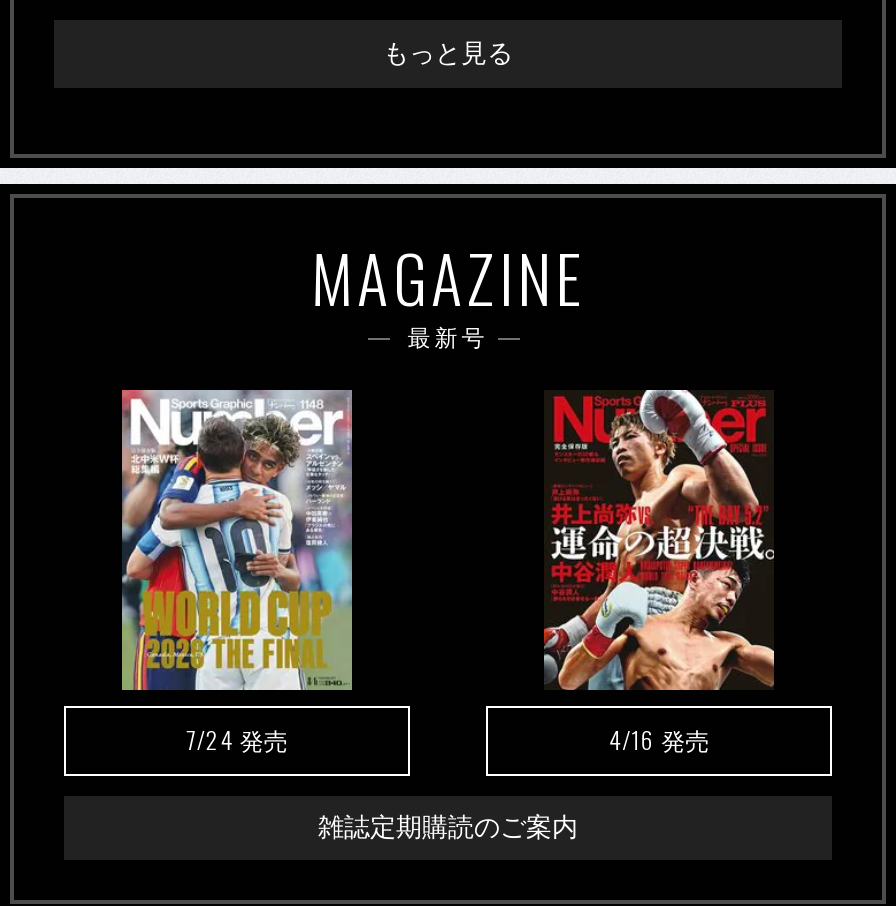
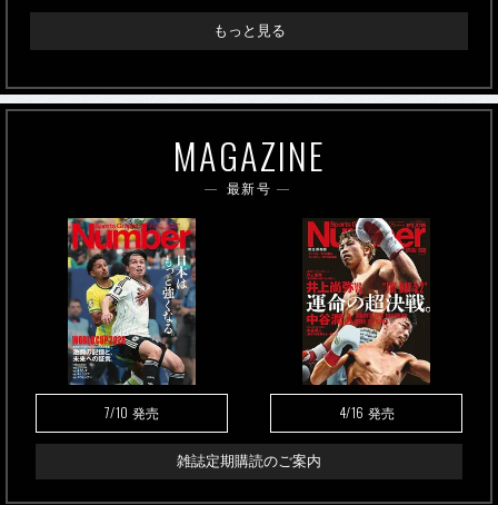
- [image]
- 7/24発売
+ [image]
+ 7/10発売
